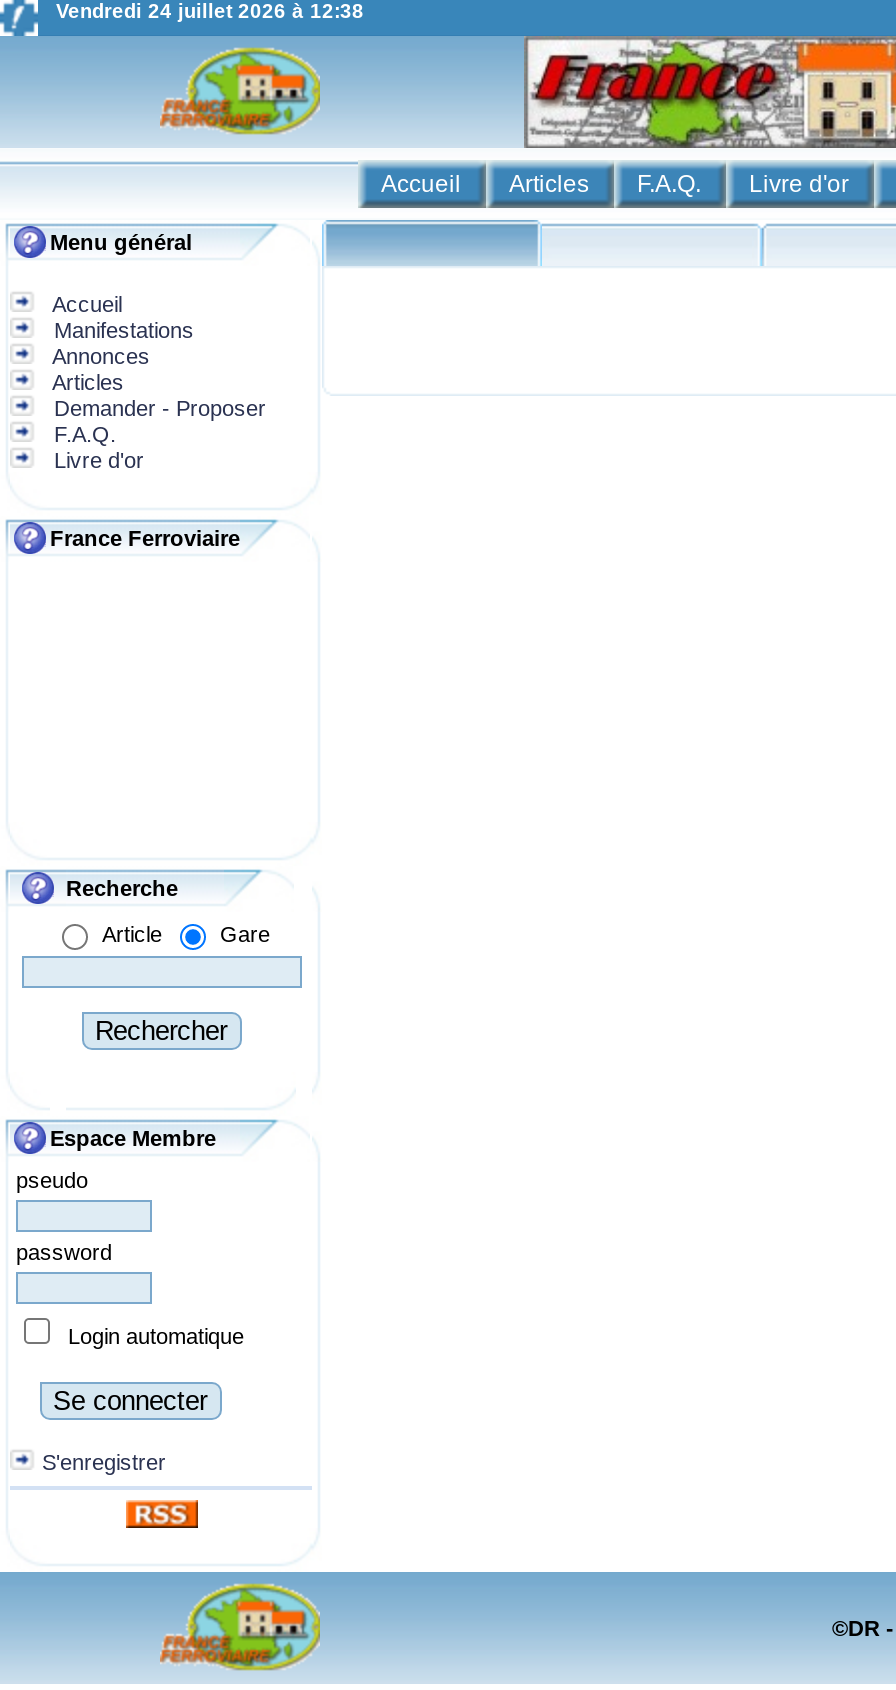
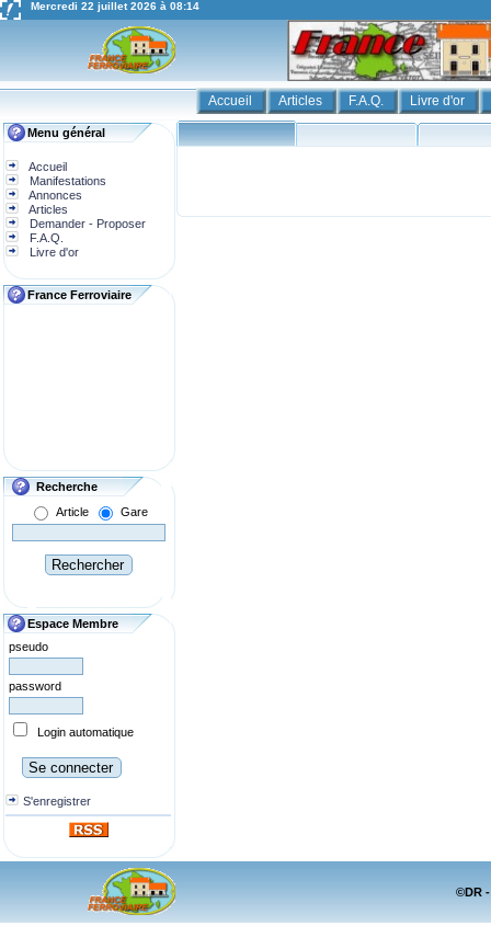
- Vendredi 24 juillet 2026 à 12:38
+ Mercredi 22 juillet 2026 à 08:14
